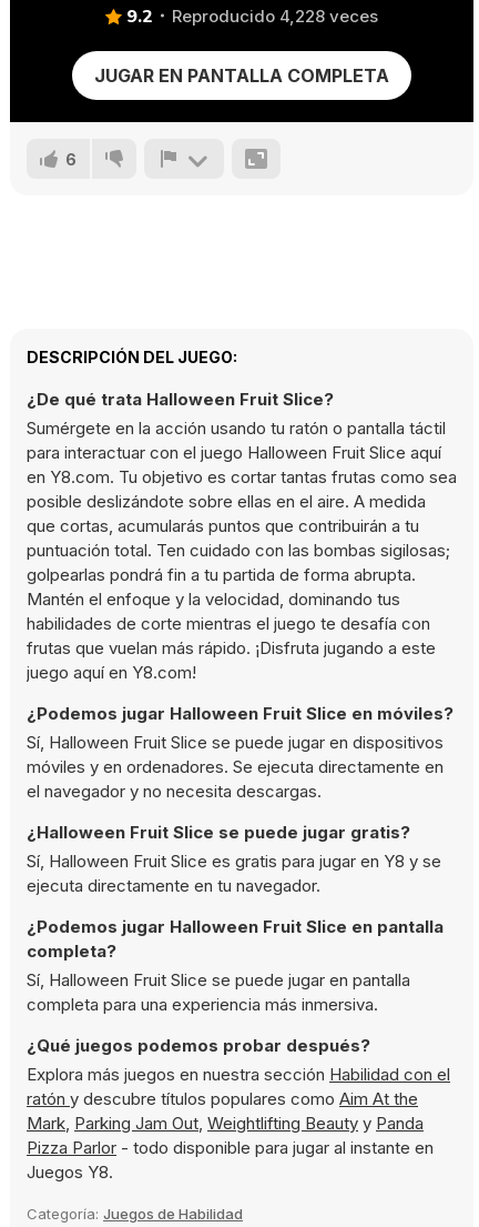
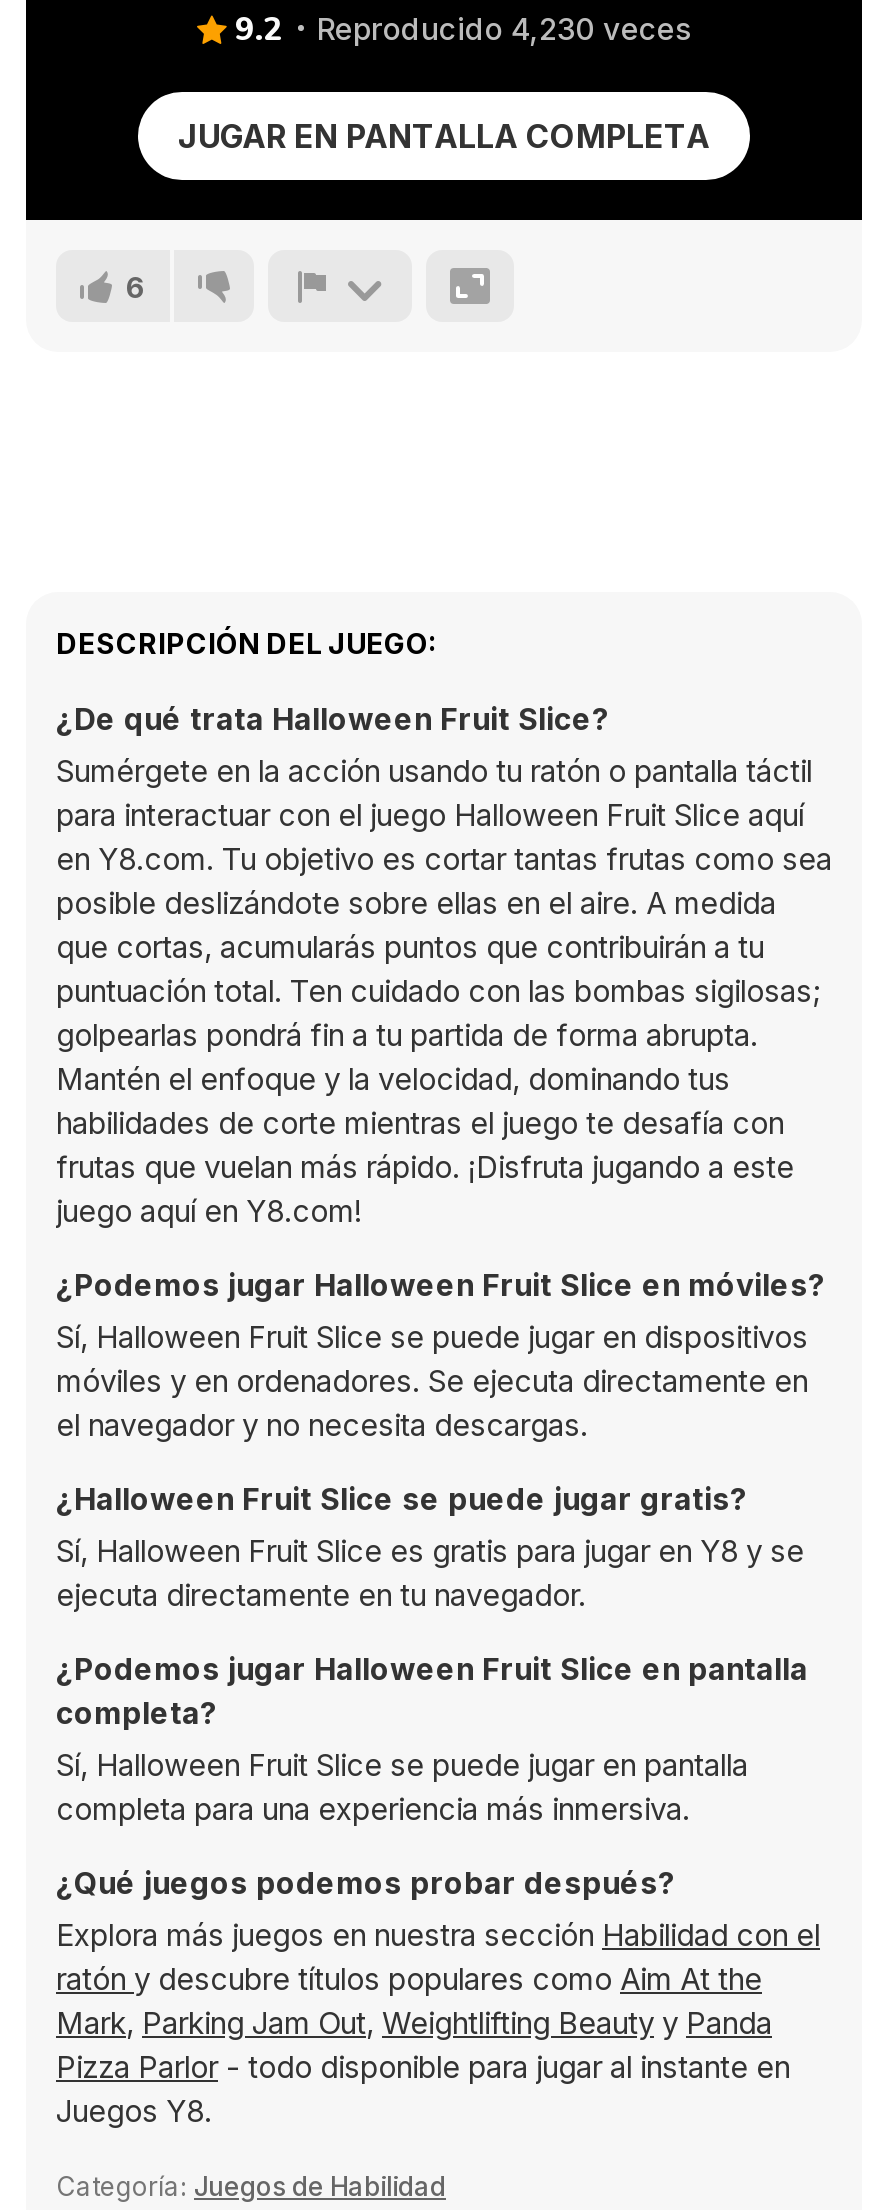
- Reproducido 4,228 veces
+ Reproducido 4,230 veces
